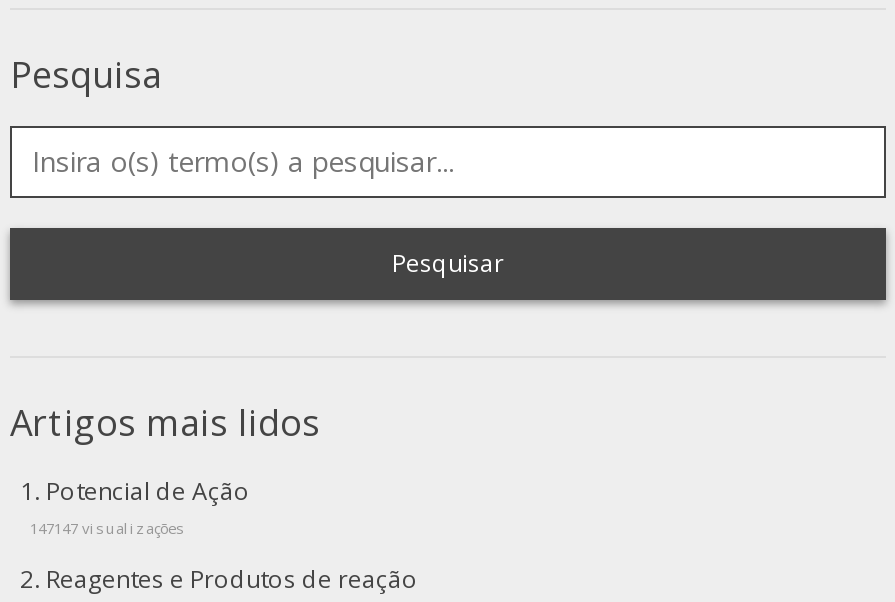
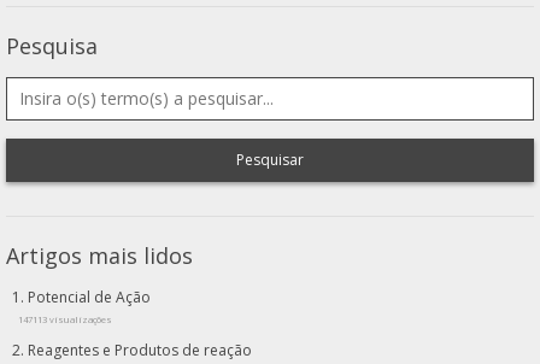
- 147147 visualizações
+ 147113 visualizações
